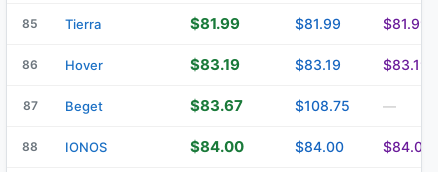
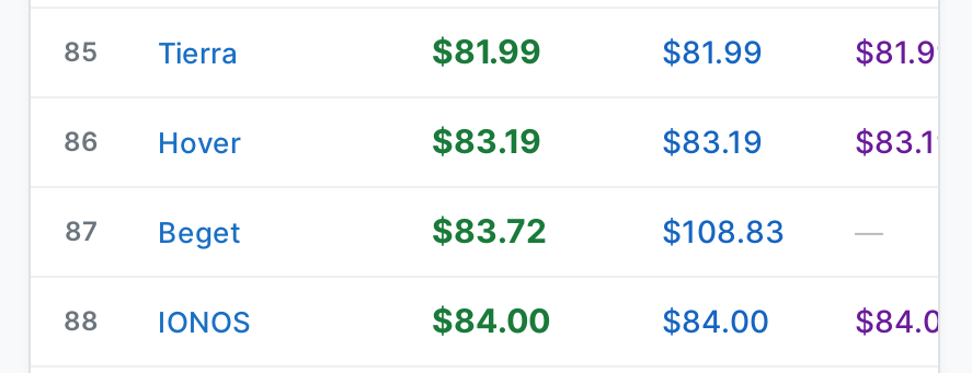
- $83.67
+ $83.72

- $108.75
+ $108.83
